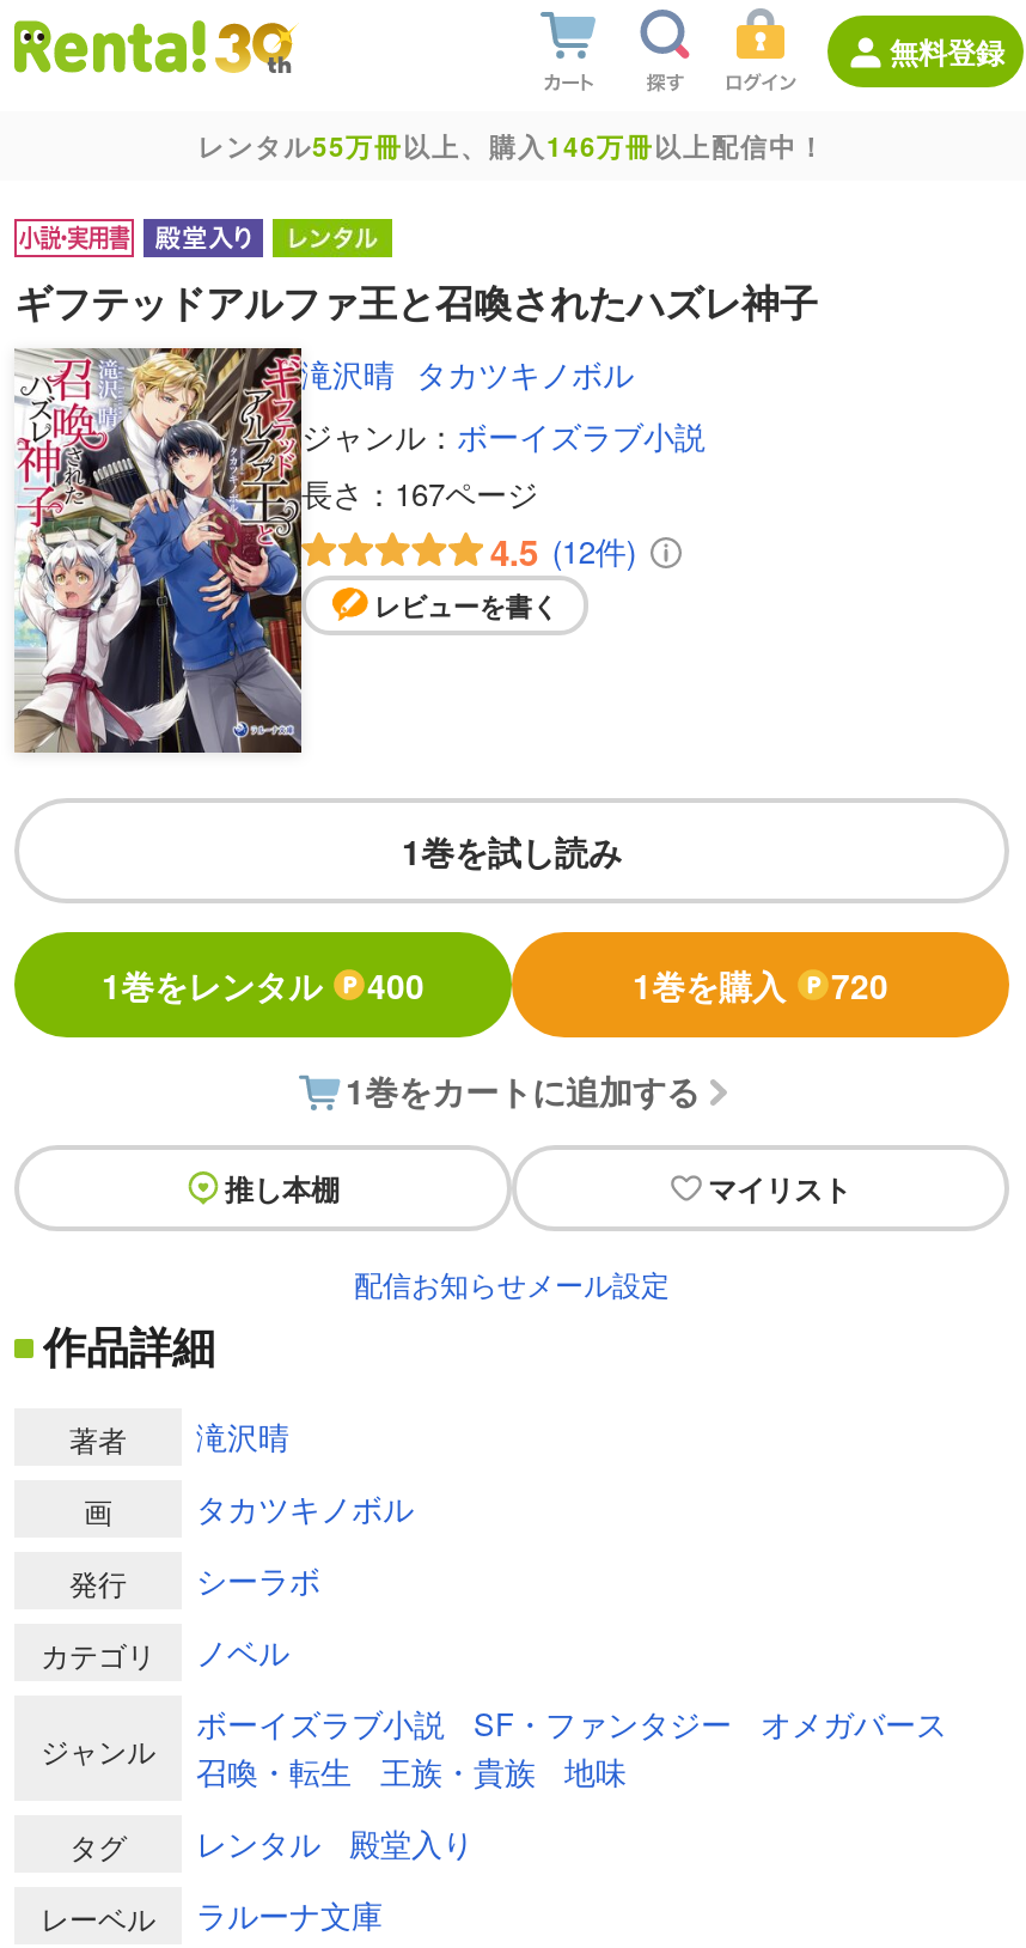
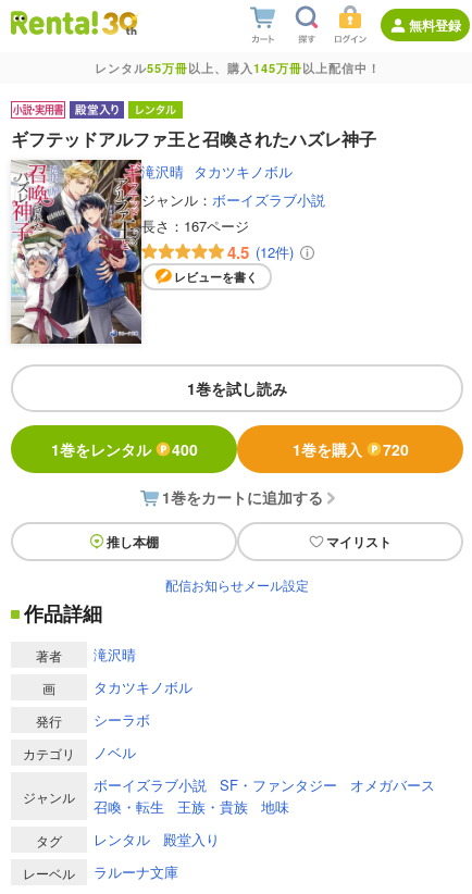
- レンタル55万冊以上、購入146万冊以上配信中！
+ レンタル55万冊以上、購入145万冊以上配信中！
